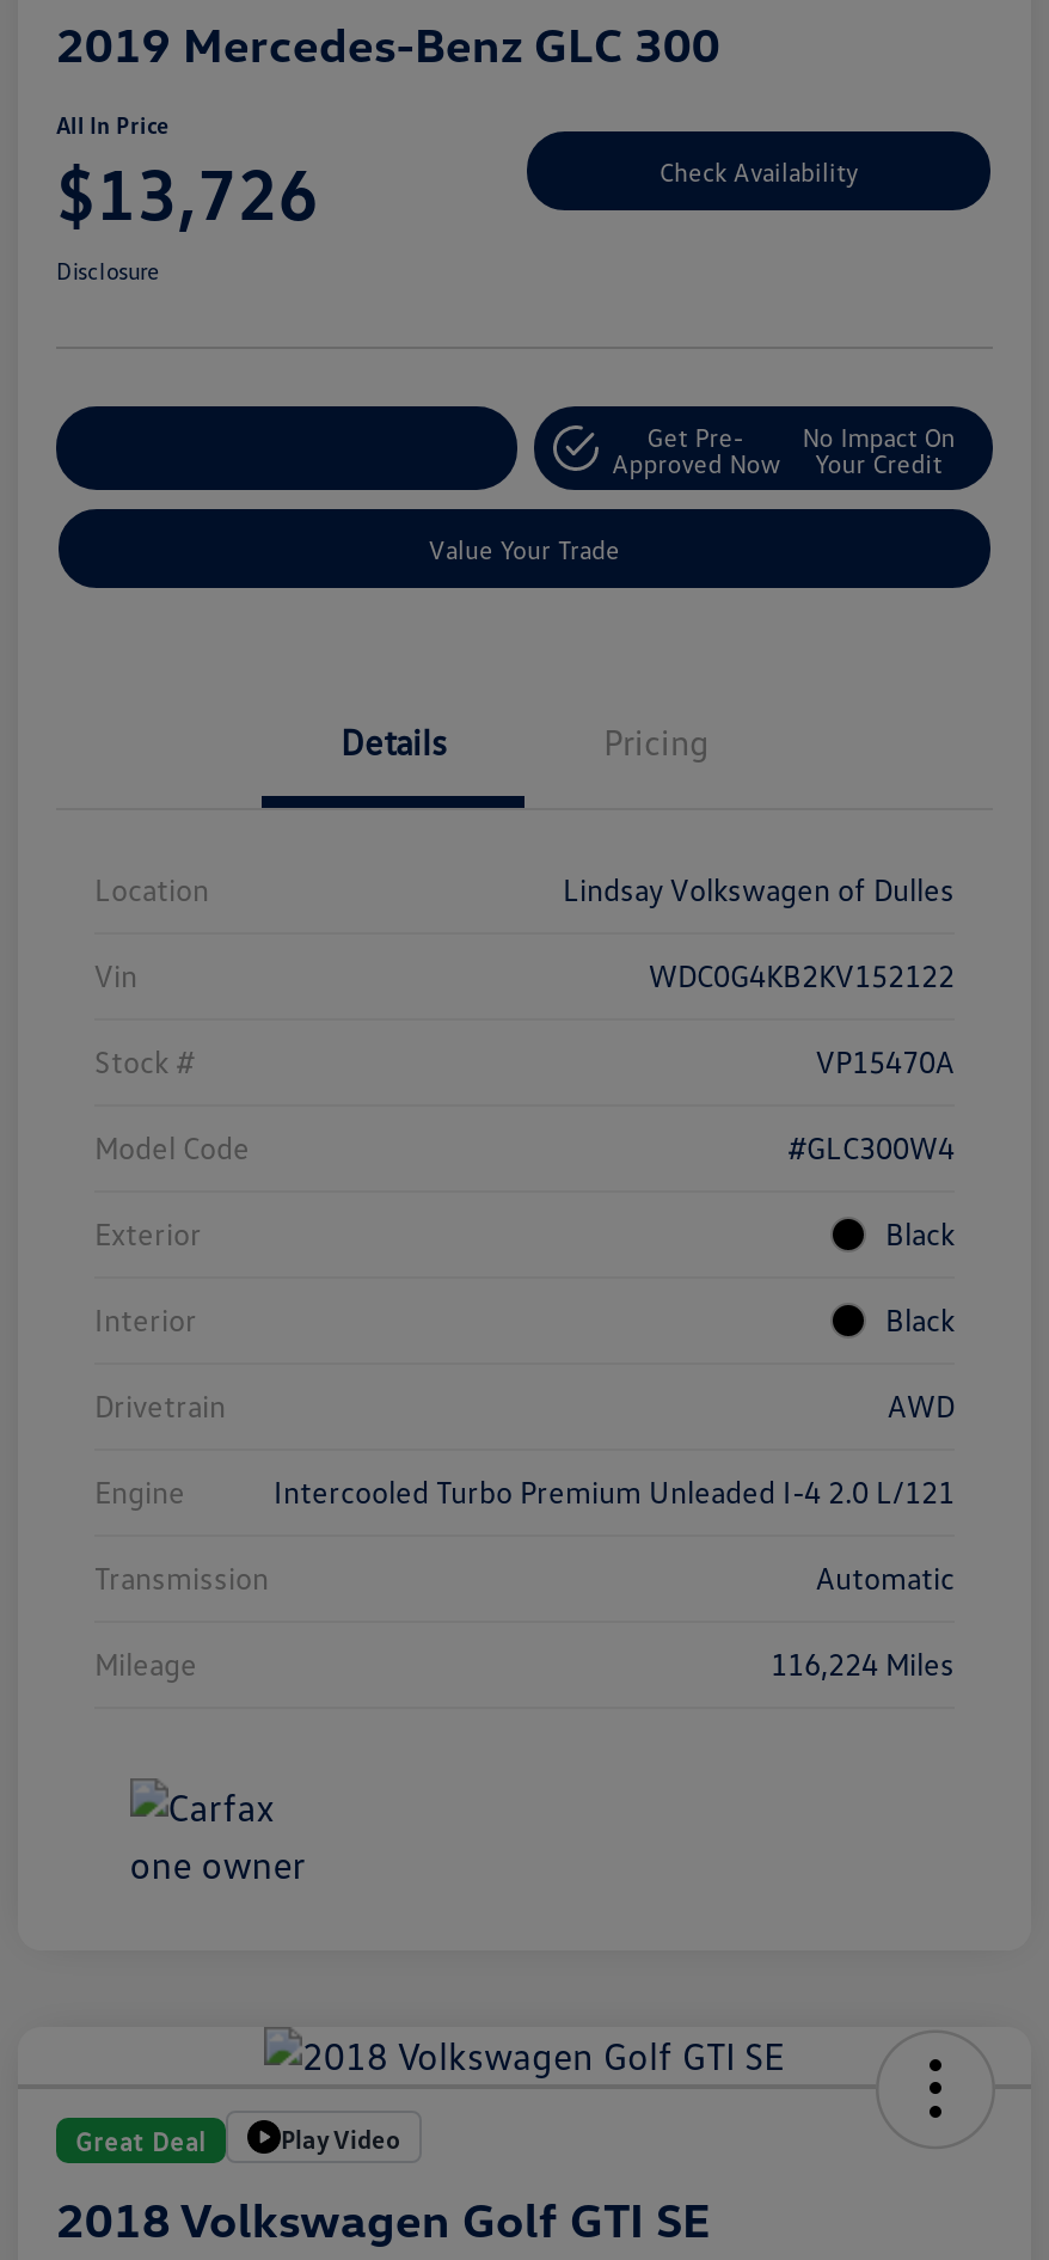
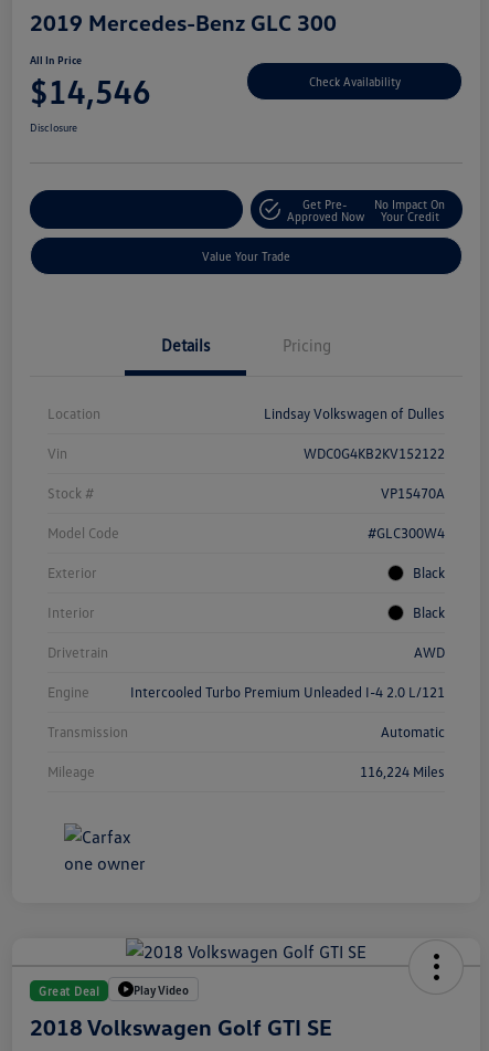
- $13,726
+ $14,546
